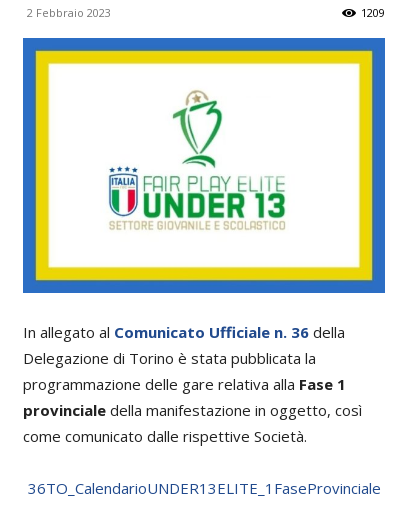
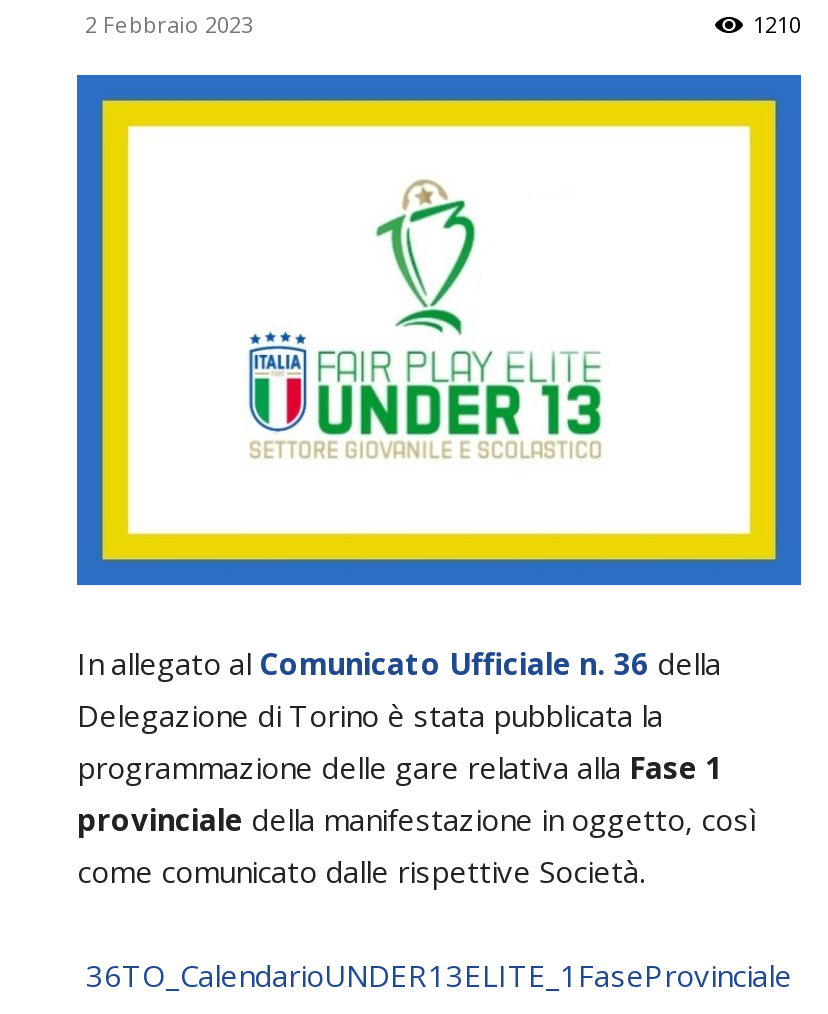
- 1209
+ 1210
